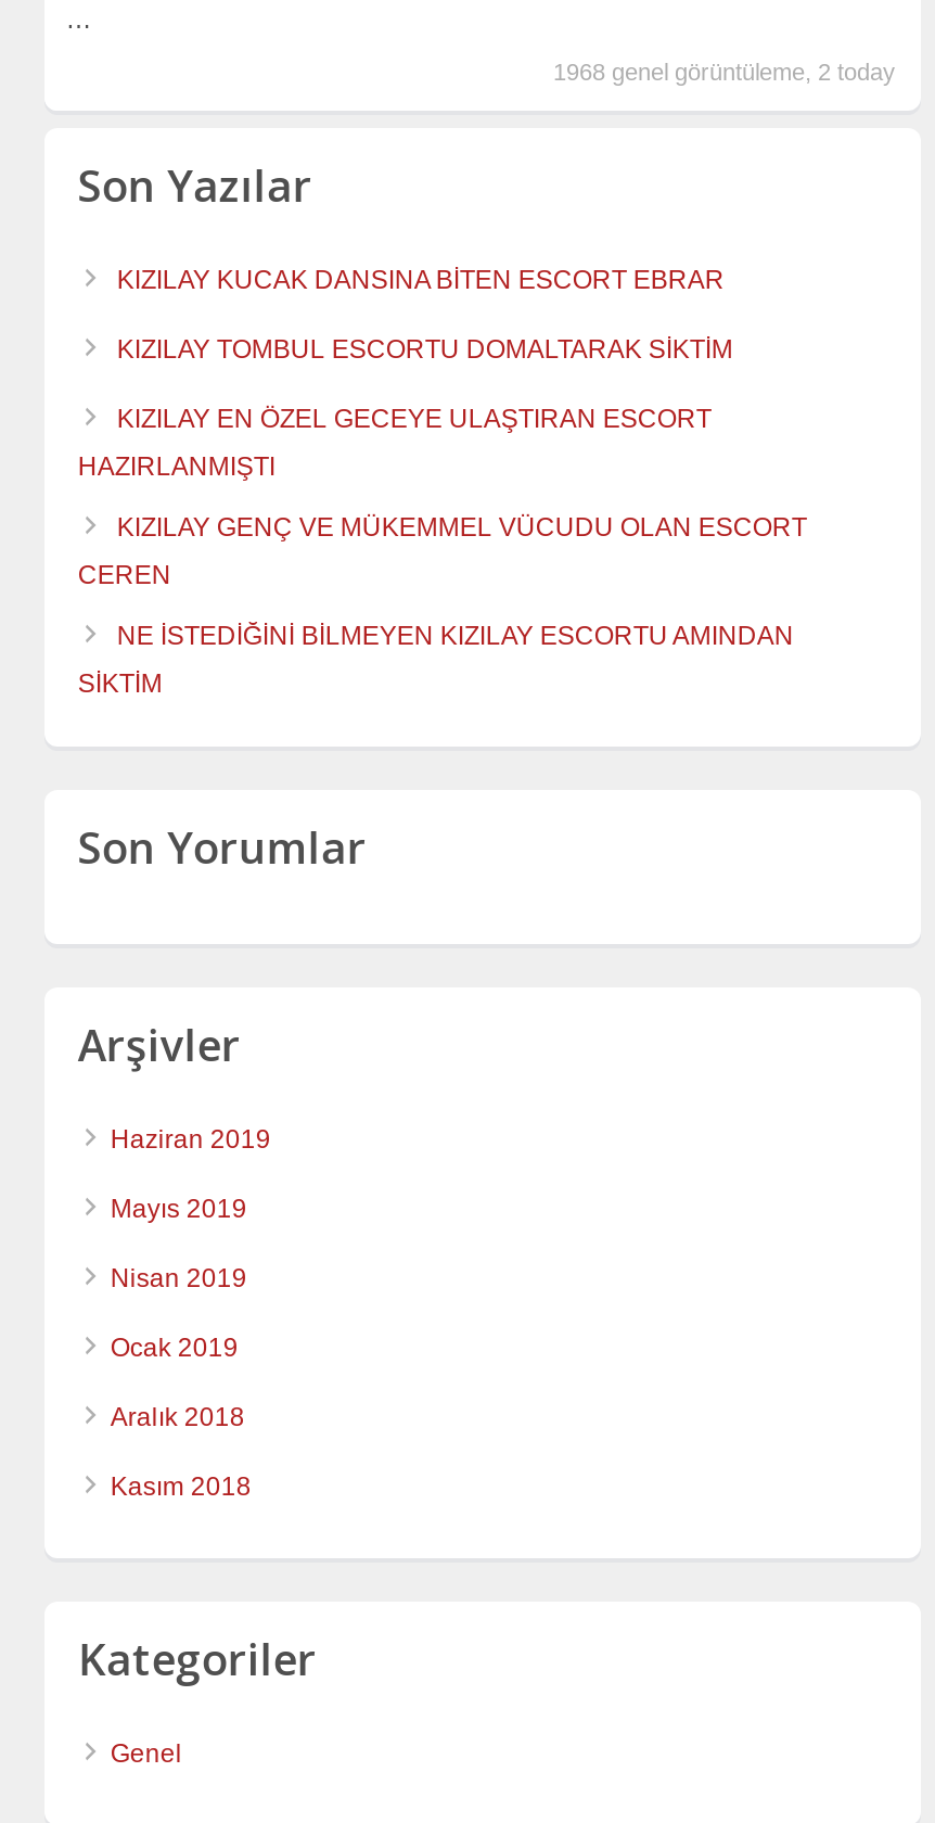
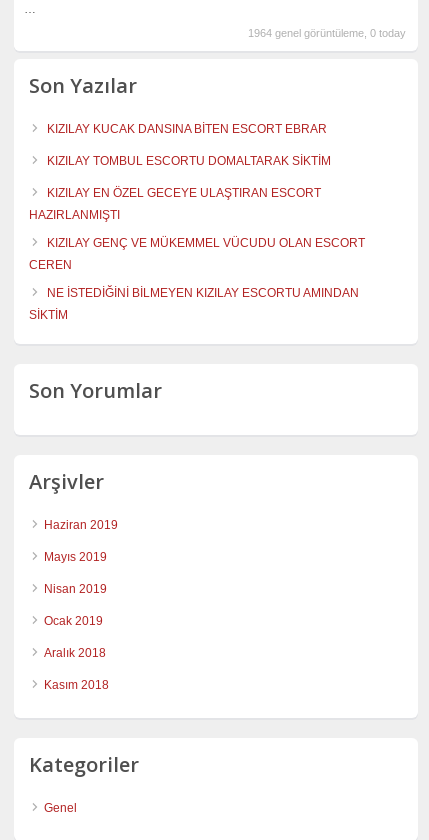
- 1968 genel görüntüleme, 2 today
+ 1964 genel görüntüleme, 0 today
